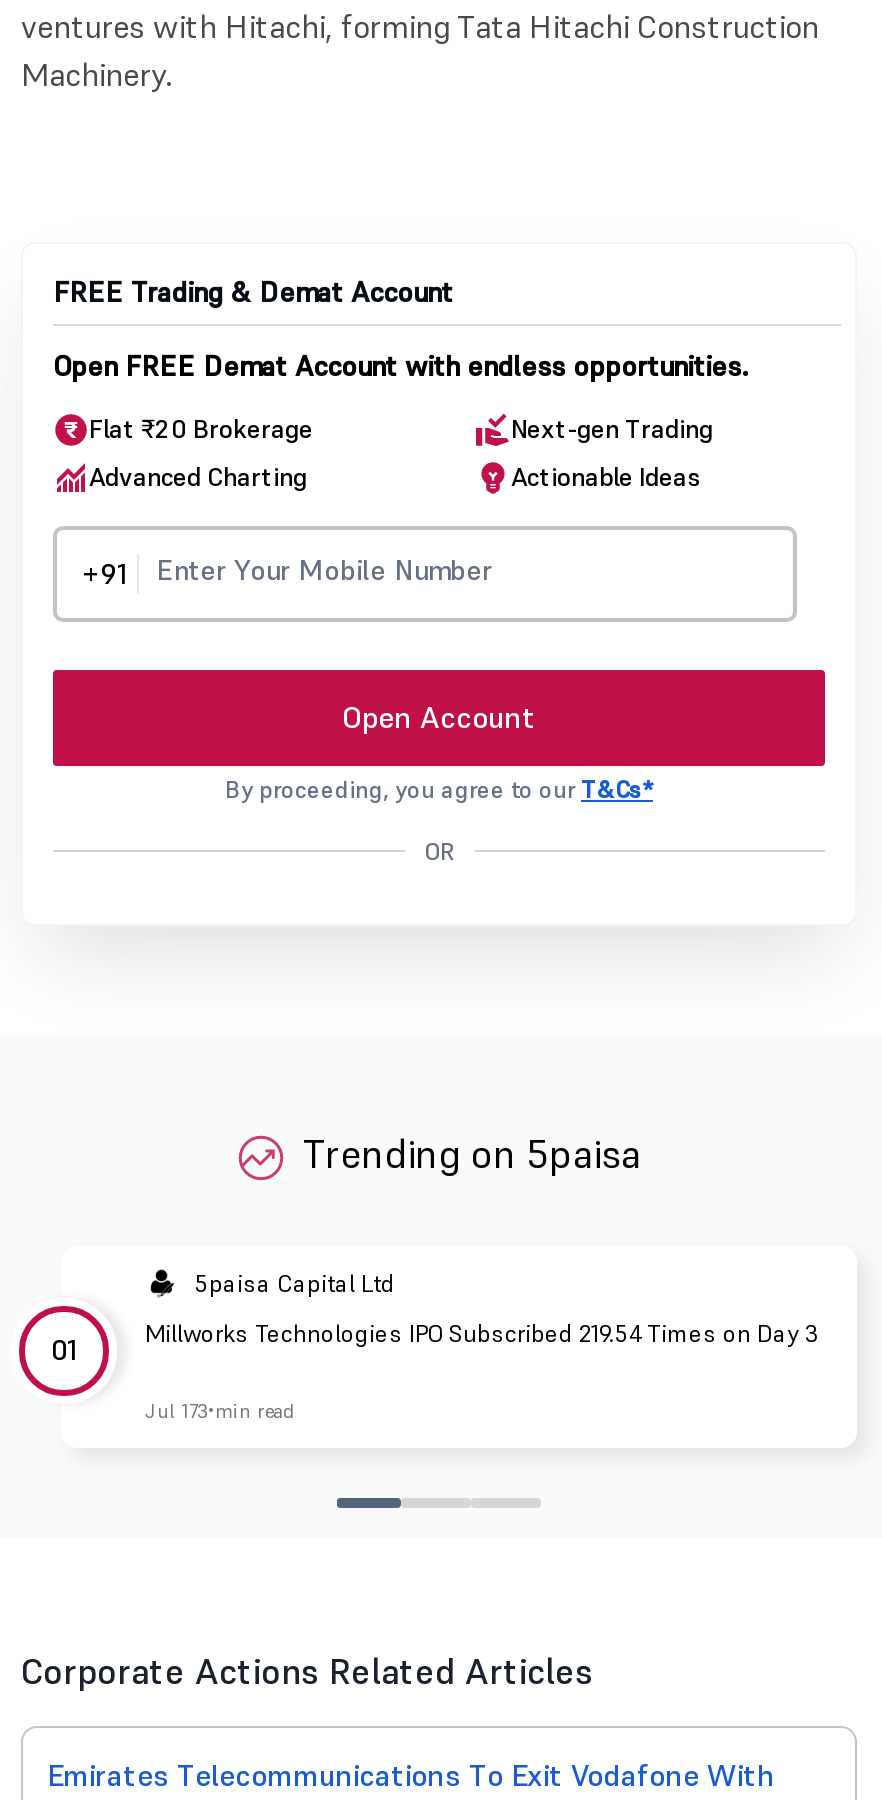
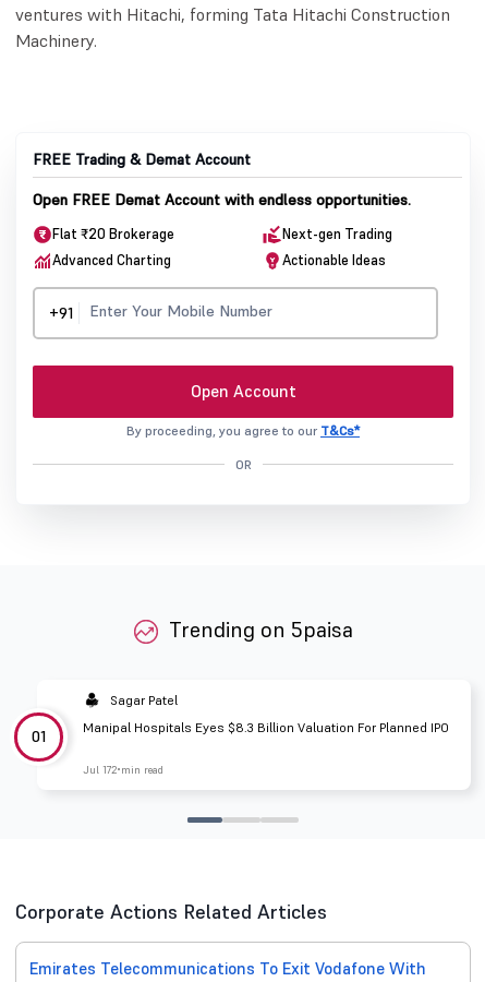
- 5paisa Capital Ltd
+ Sagar Patel

- Millworks Technologies IPO Subscribed 219.54 Times on Day 3
+ Manipal Hospitals Eyes $8.3 Billion Valuation For Planned IPO

- Jul 173 min read
+ Jul 172 min read
